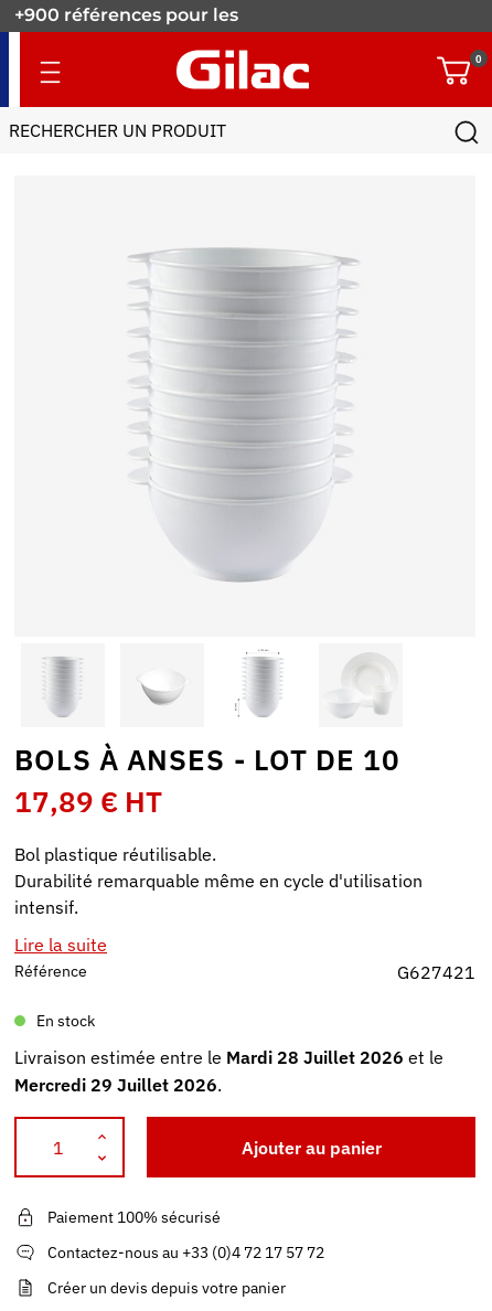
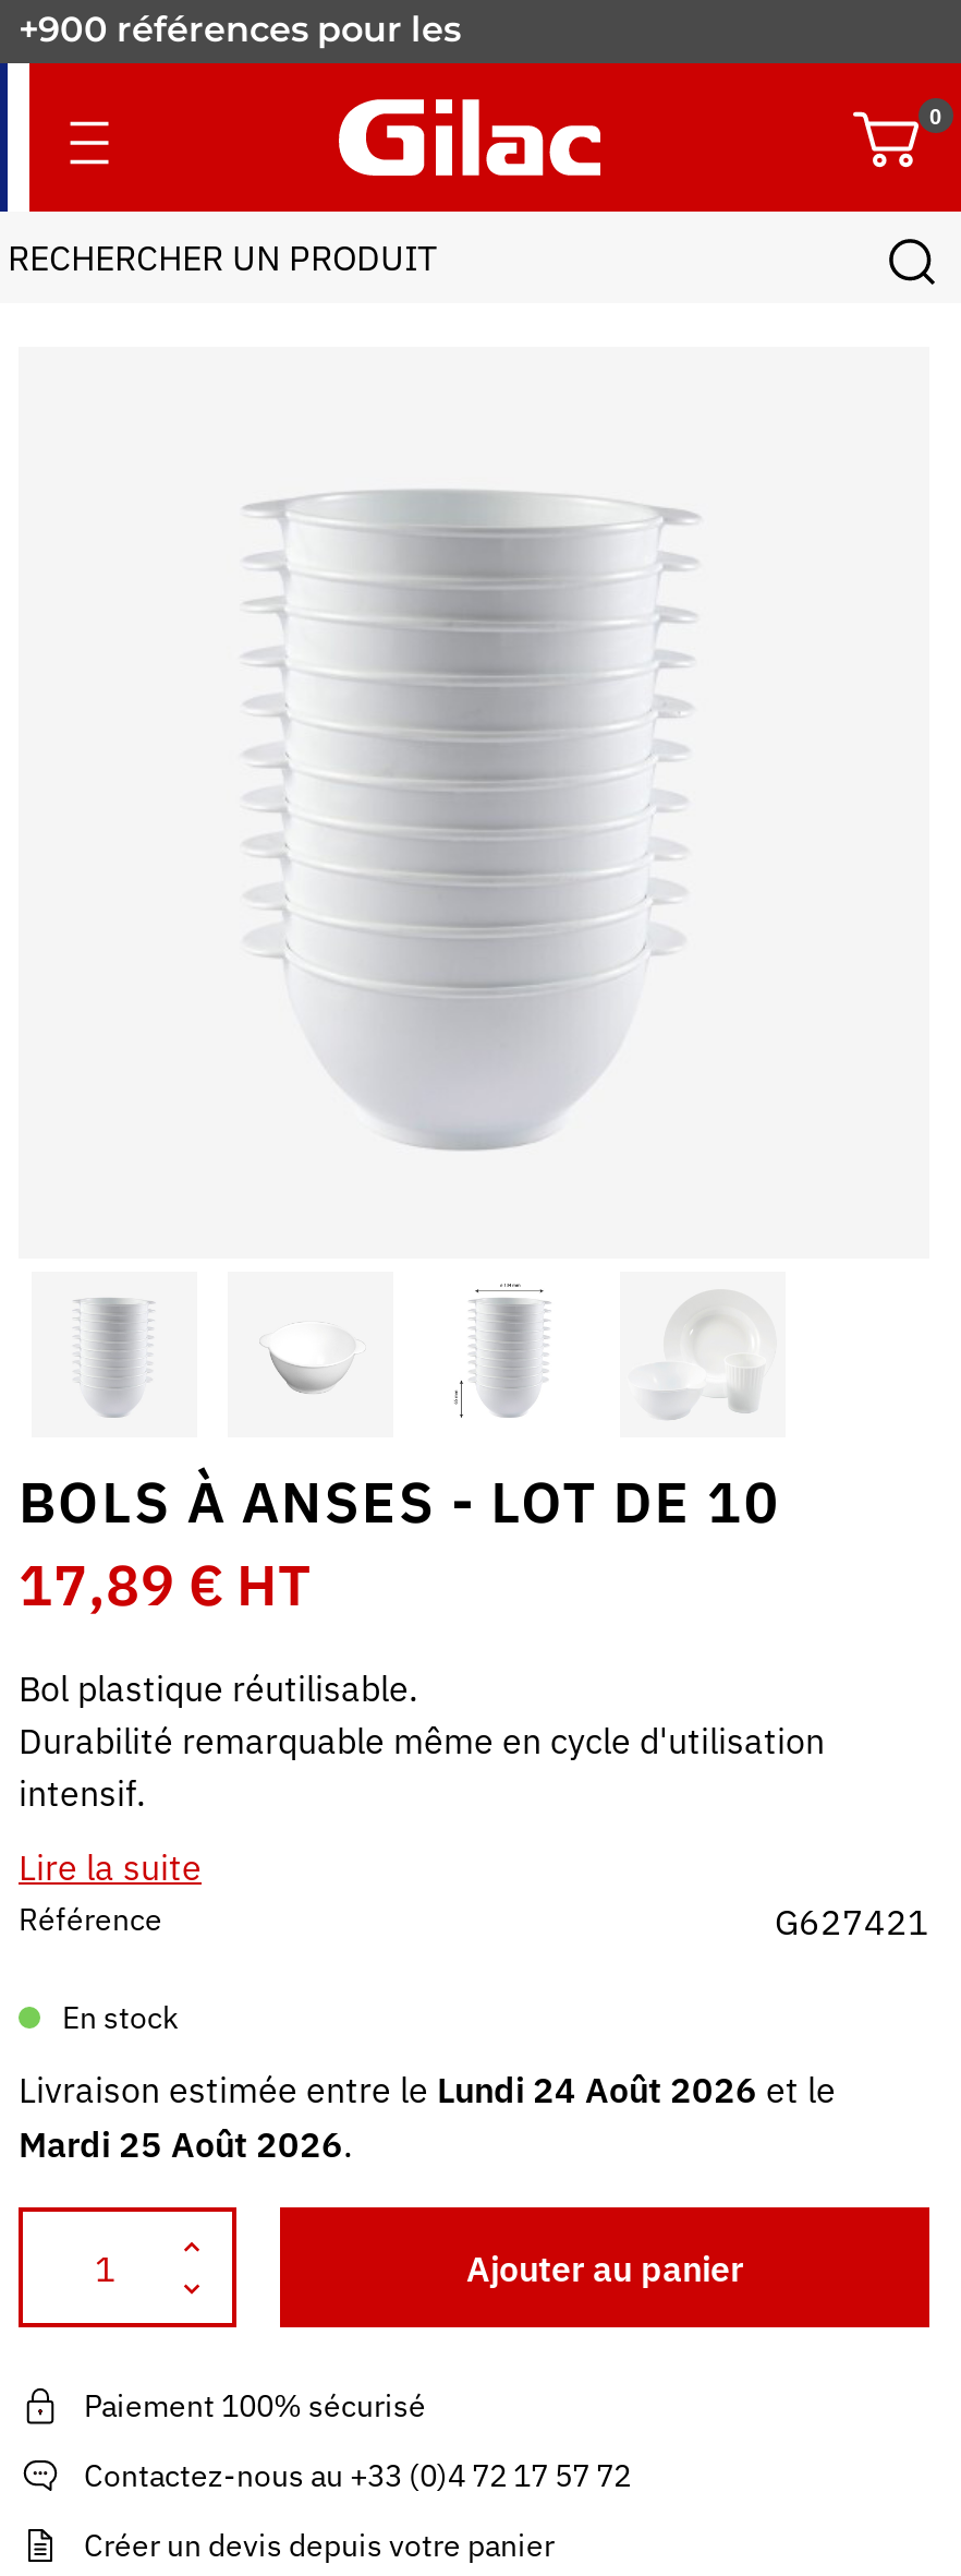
- Livraison estimée entre le Mardi 28 Juillet 2026 et le
- Mercredi 29 Juillet 2026.
+ Livraison estimée entre le Lundi 24 Août 2026 et le
+ Mardi 25 Août 2026.
